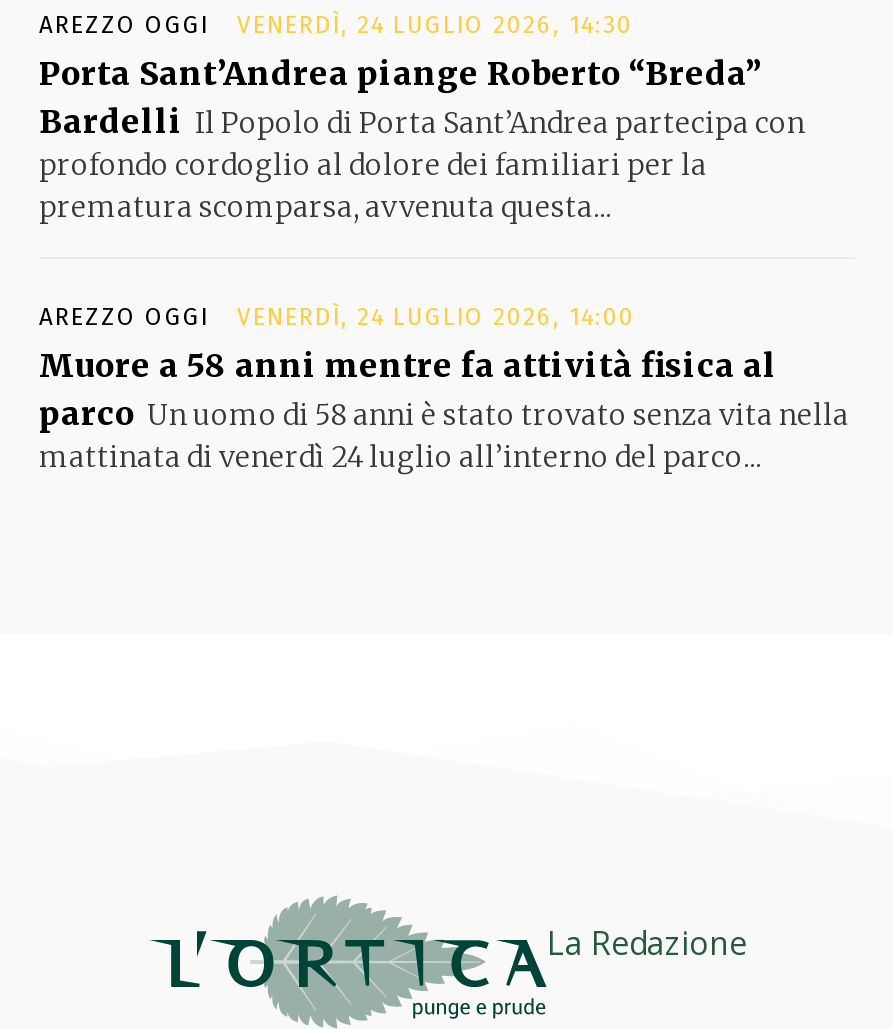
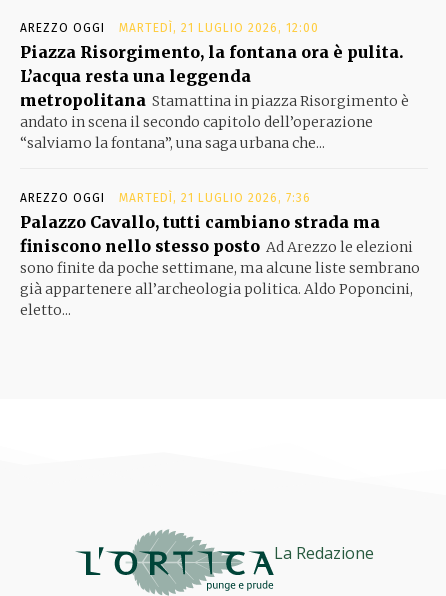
- VENERDÌ, 24 LUGLIO 2026, 14:30
- Porta Sant’Andrea piange Roberto “Breda”
- Bardelli Il Popolo di Porta Sant’Andrea partecipa con
- profondo cordoglio al dolore dei familiari per la
- prematura scomparsa, avvenuta questa...
+ MARTEDÌ, 21 LUGLIO 2026, 12:00
+ Piazza Risorgimento, la fontana ora è pulita.
+ L’acqua resta una leggenda
+ metropolitana Stamattina in piazza Risorgimento è
+ andato in scena il secondo capitolo dell’operazione
+ “salviamo la fontana”, una saga urbana che...

- VENERDÌ, 24 LUGLIO 2026, 14:00
- Muore a 58 anni mentre fa attività fisica al
- parco Un uomo di 58 anni è stato trovato senza vita nella
- mattinata di venerdì 24 luglio all’interno del parco...
+ MARTEDÌ, 21 LUGLIO 2026, 7:36
+ Palazzo Cavallo, tutti cambiano strada ma
+ finiscono nello stesso posto Ad Arezzo le elezioni
+ sono finite da poche settimane, ma alcune liste sembrano
+ già appartenere all’archeologia politica. Aldo Poponcini,
+ eletto...
